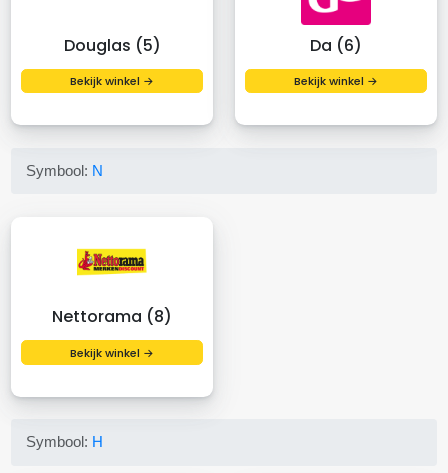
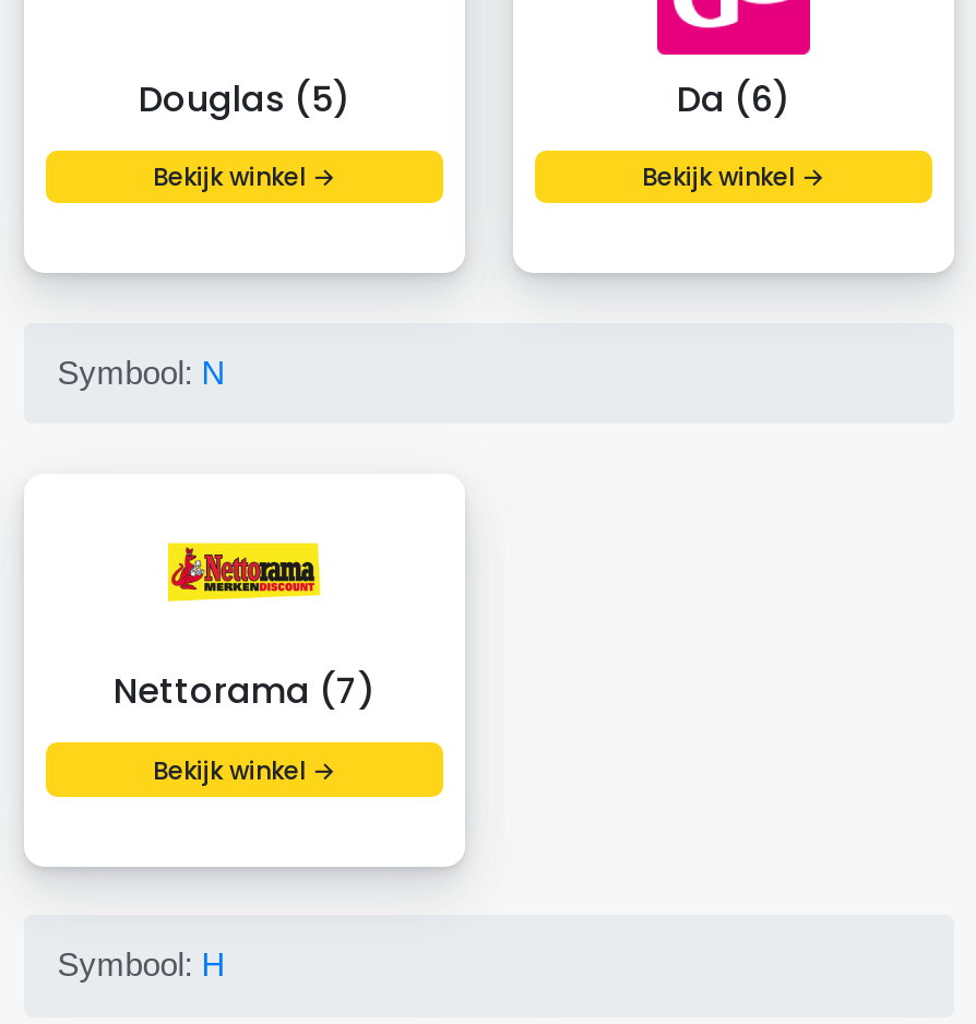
- Nettorama (8)
+ Nettorama (7)
